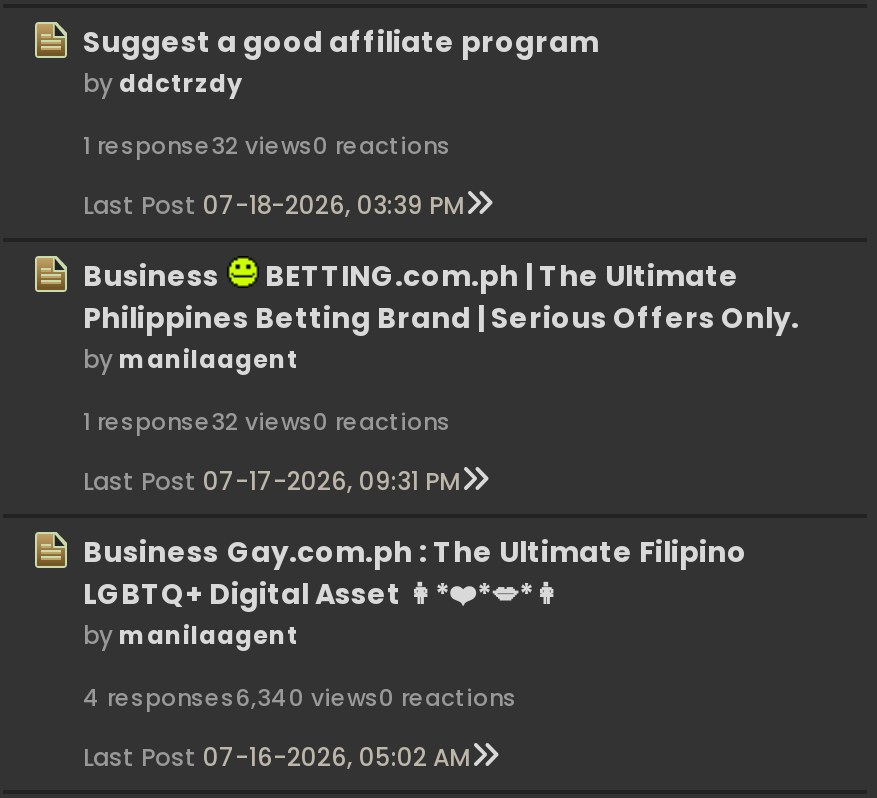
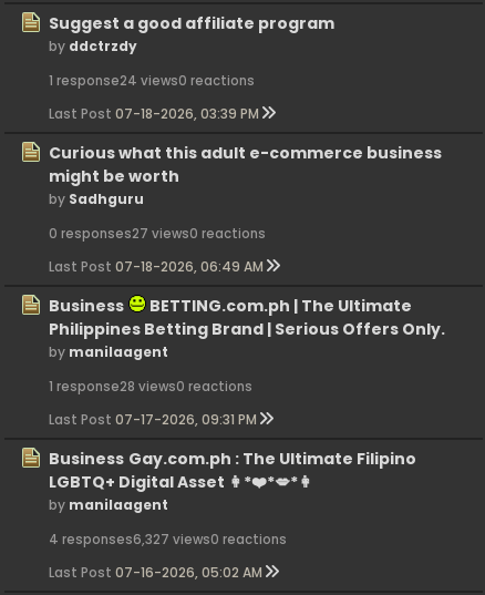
- 1 response32 views0 reactions
+ 1 response24 views0 reactions

+ Curious what this adult e-commerce business
+ might be worth
+ by Sadhguru
+ 0 responses27 views0 reactions
+ Last Post 07-18-2026, 06:49 AM

- 1 response32 views0 reactions
+ 1 response28 views0 reactions

- 4 responses6,340 views0 reactions
+ 4 responses6,327 views0 reactions
